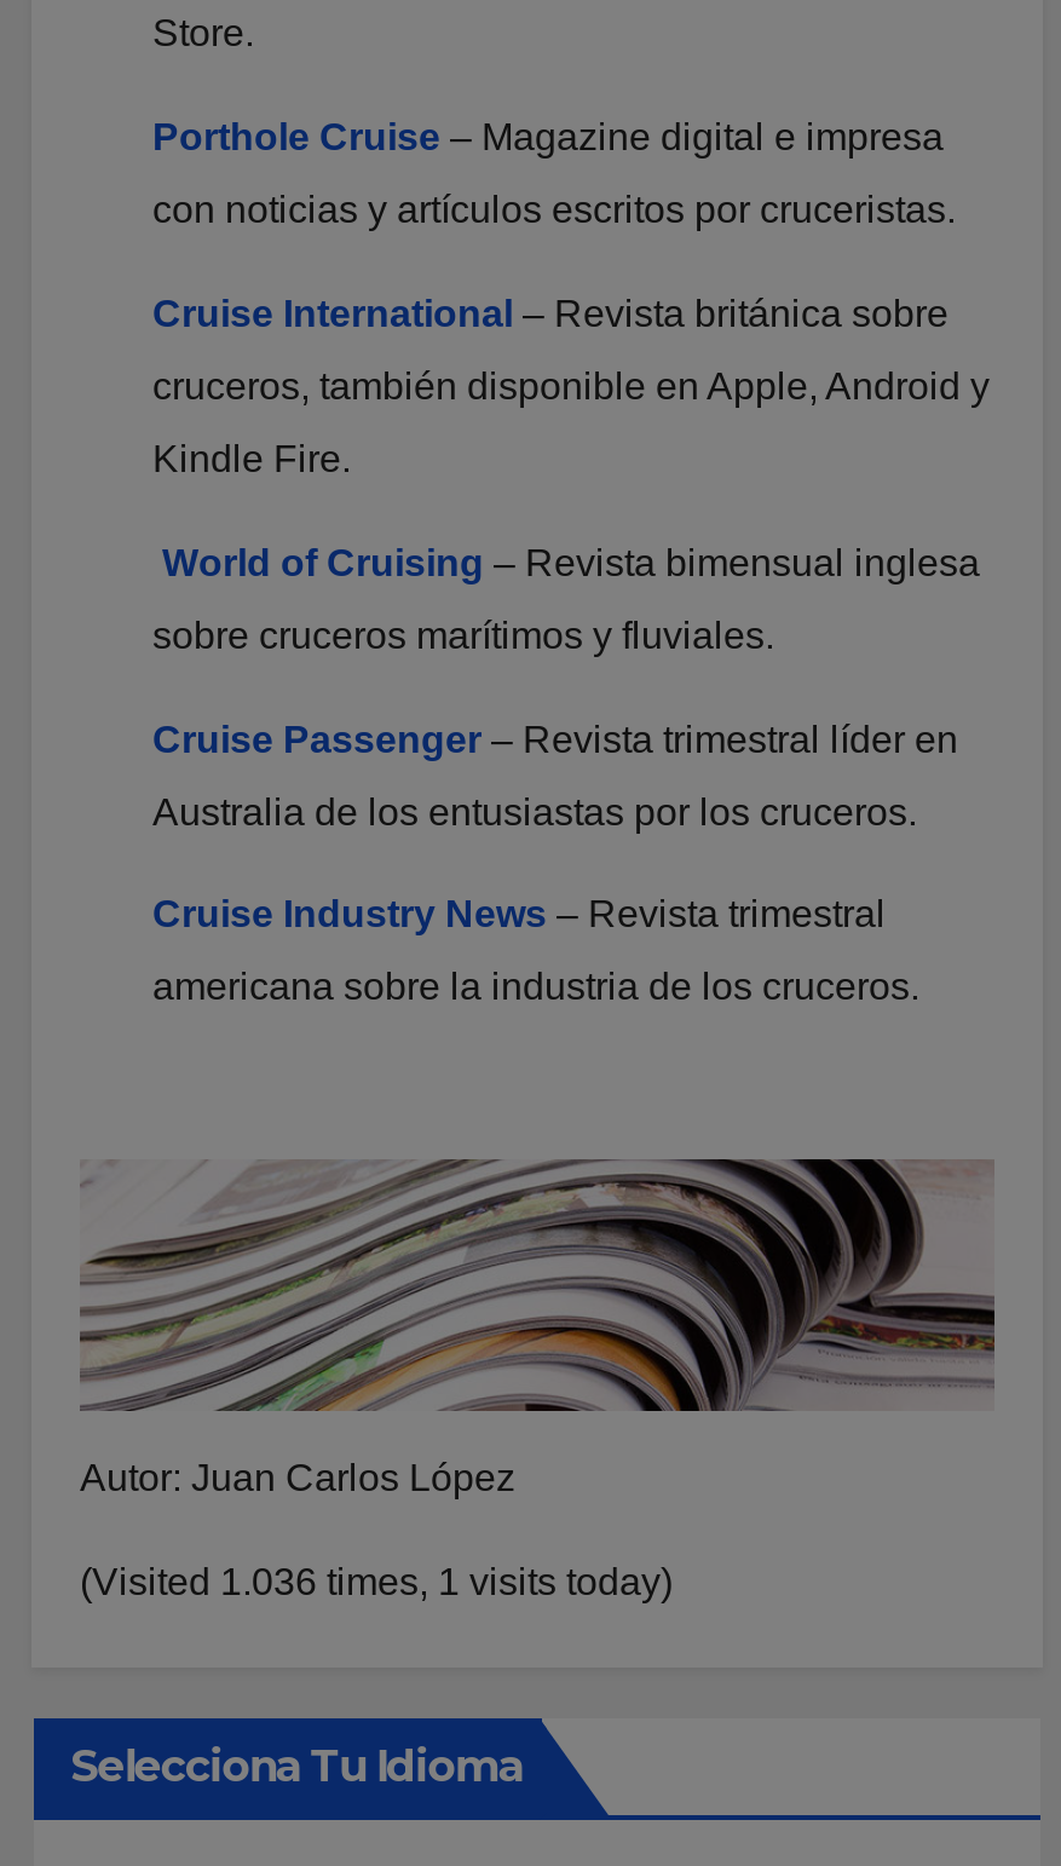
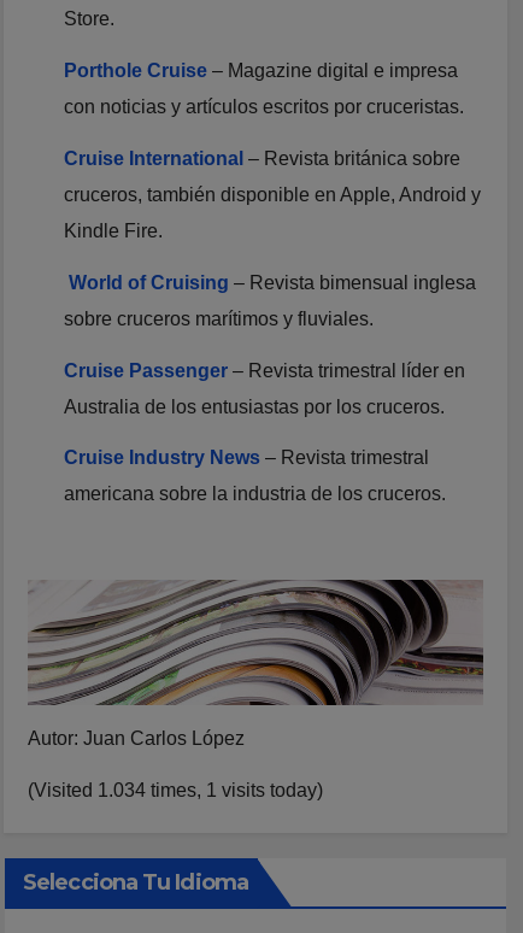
- (Visited 1.036 times, 1 visits today)
+ (Visited 1.034 times, 1 visits today)
